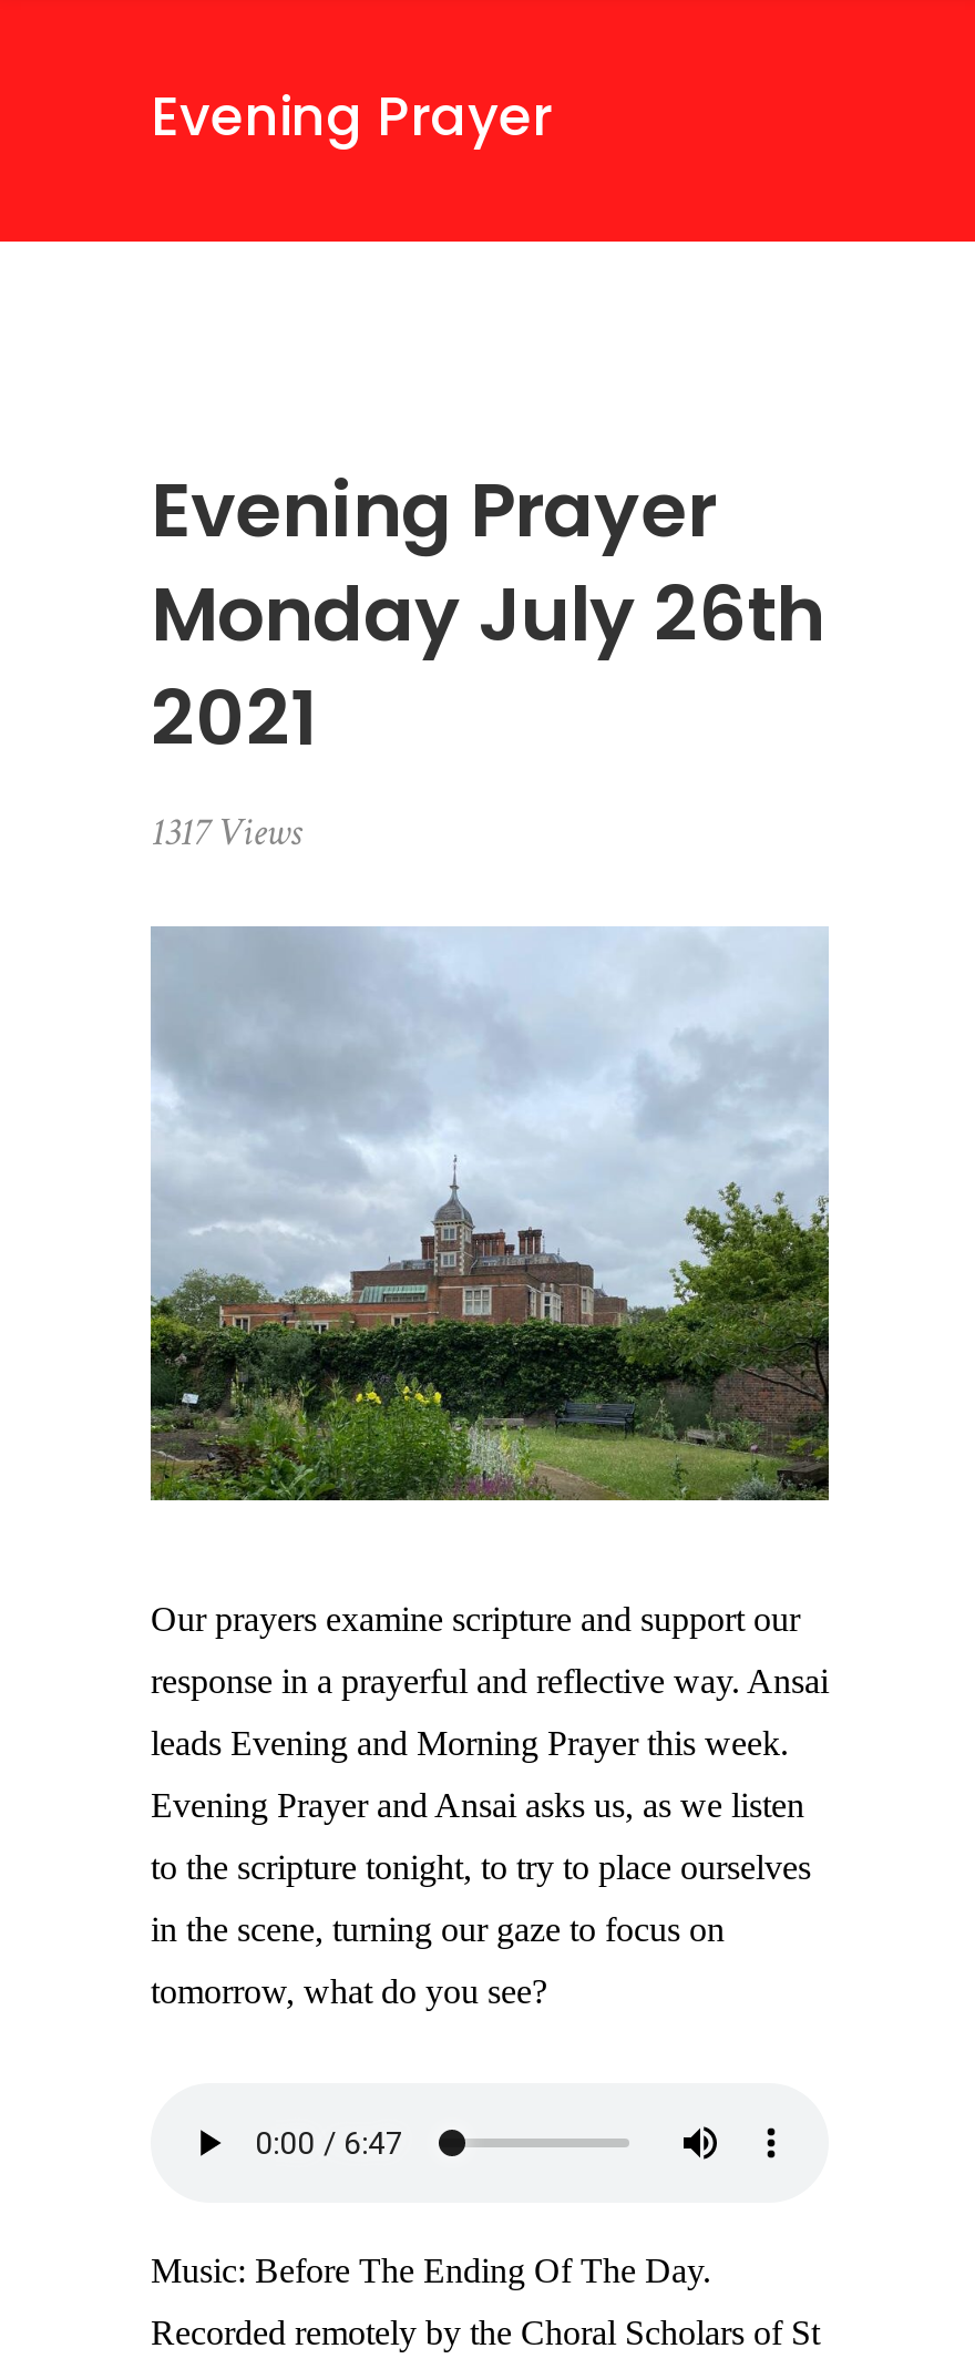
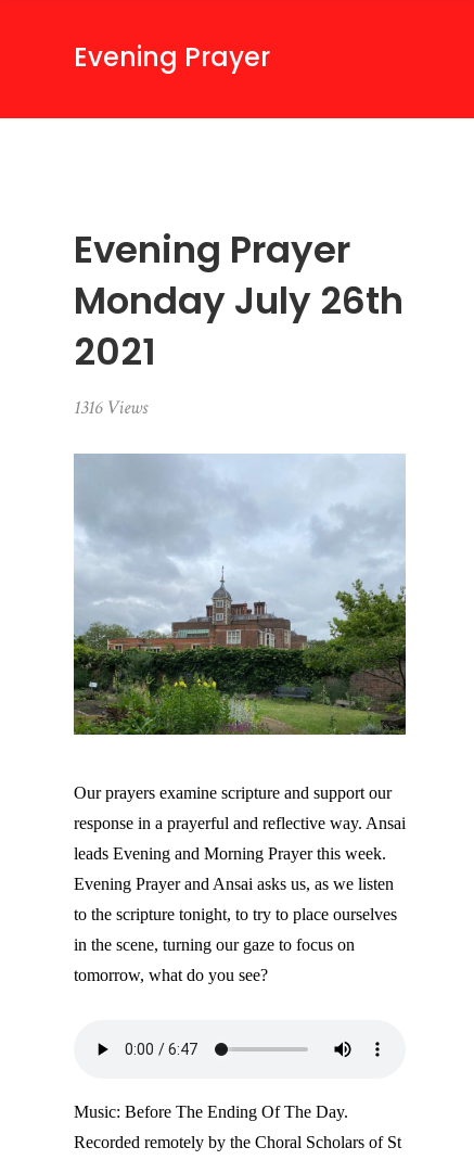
- 1317 Views
+ 1316 Views
